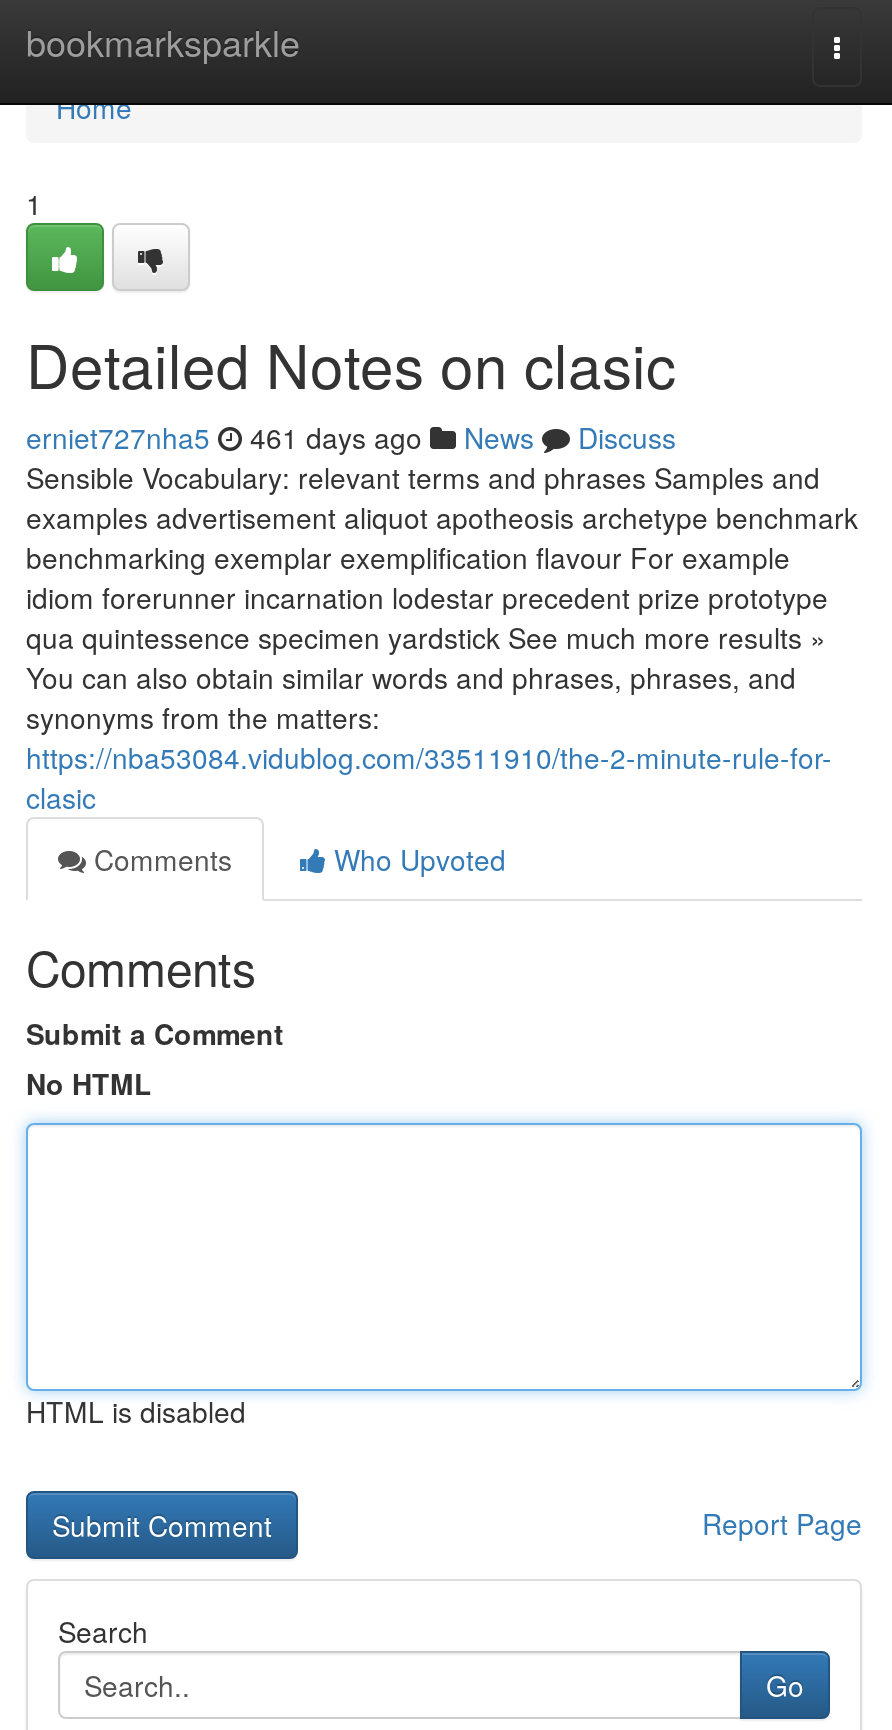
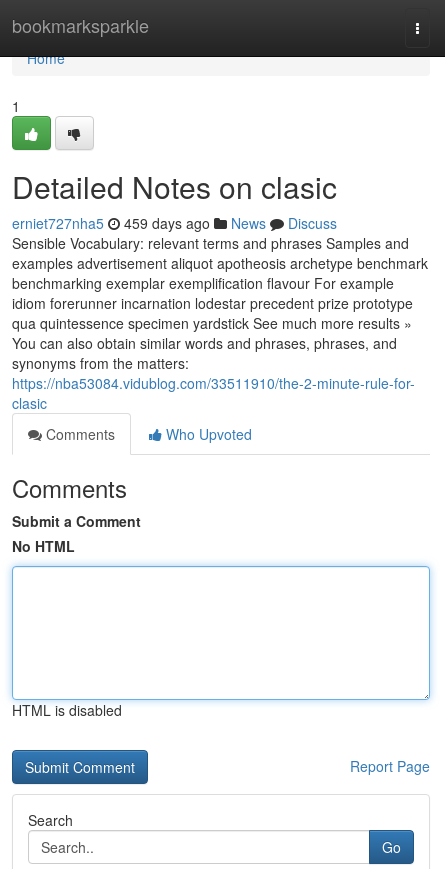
- erniet727nha5 461 days ago News Discuss
+ erniet727nha5 459 days ago News Discuss
